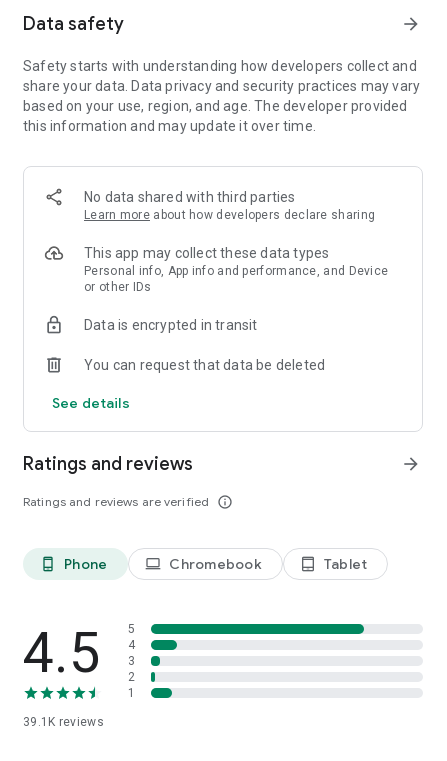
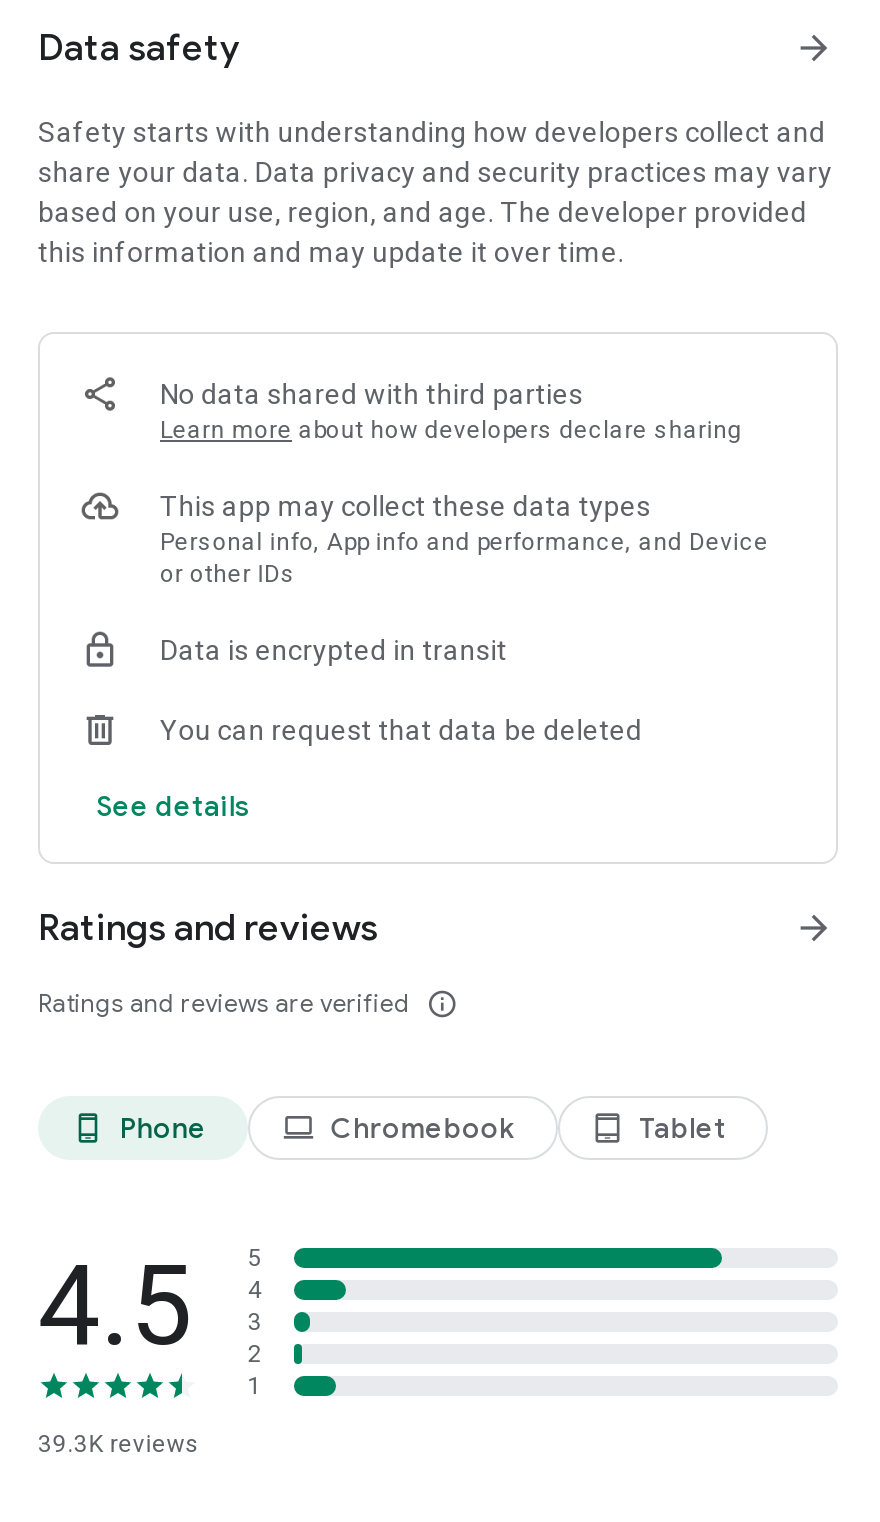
- 39.1K reviews
+ 39.3K reviews
